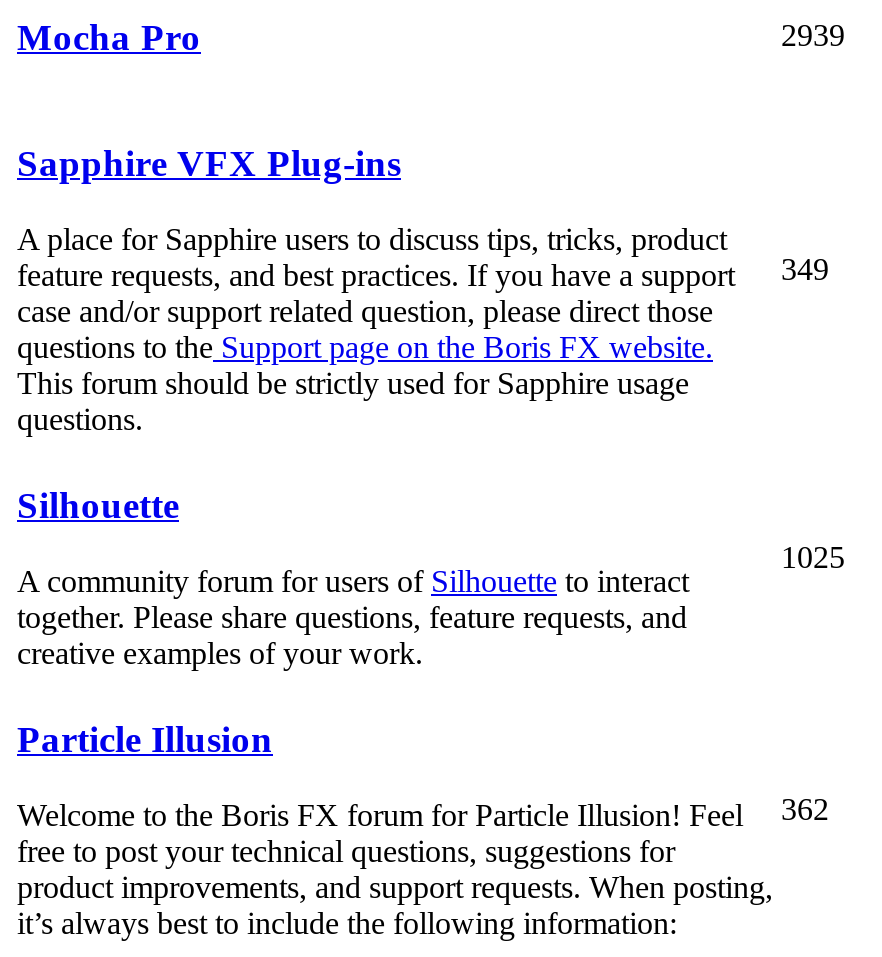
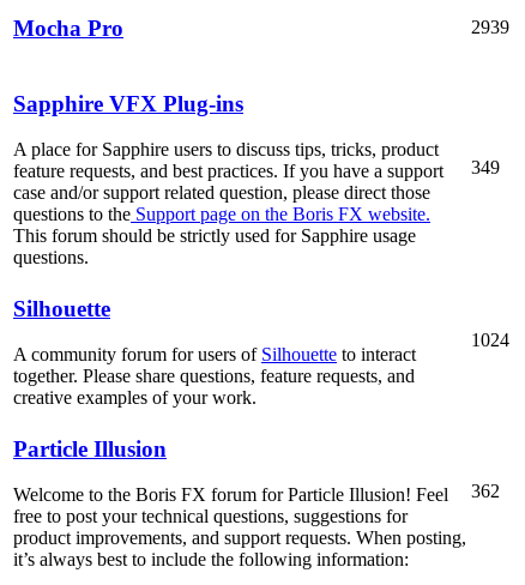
- 1025
+ 1024
